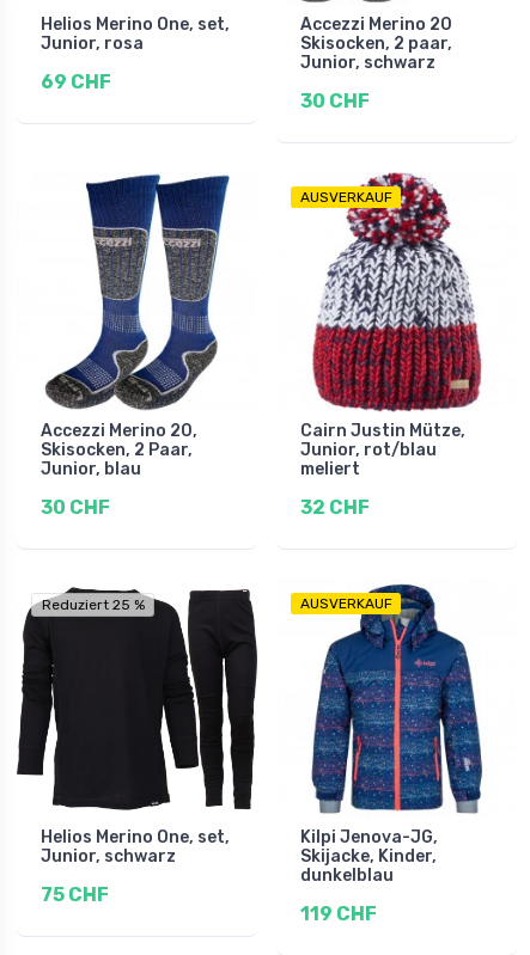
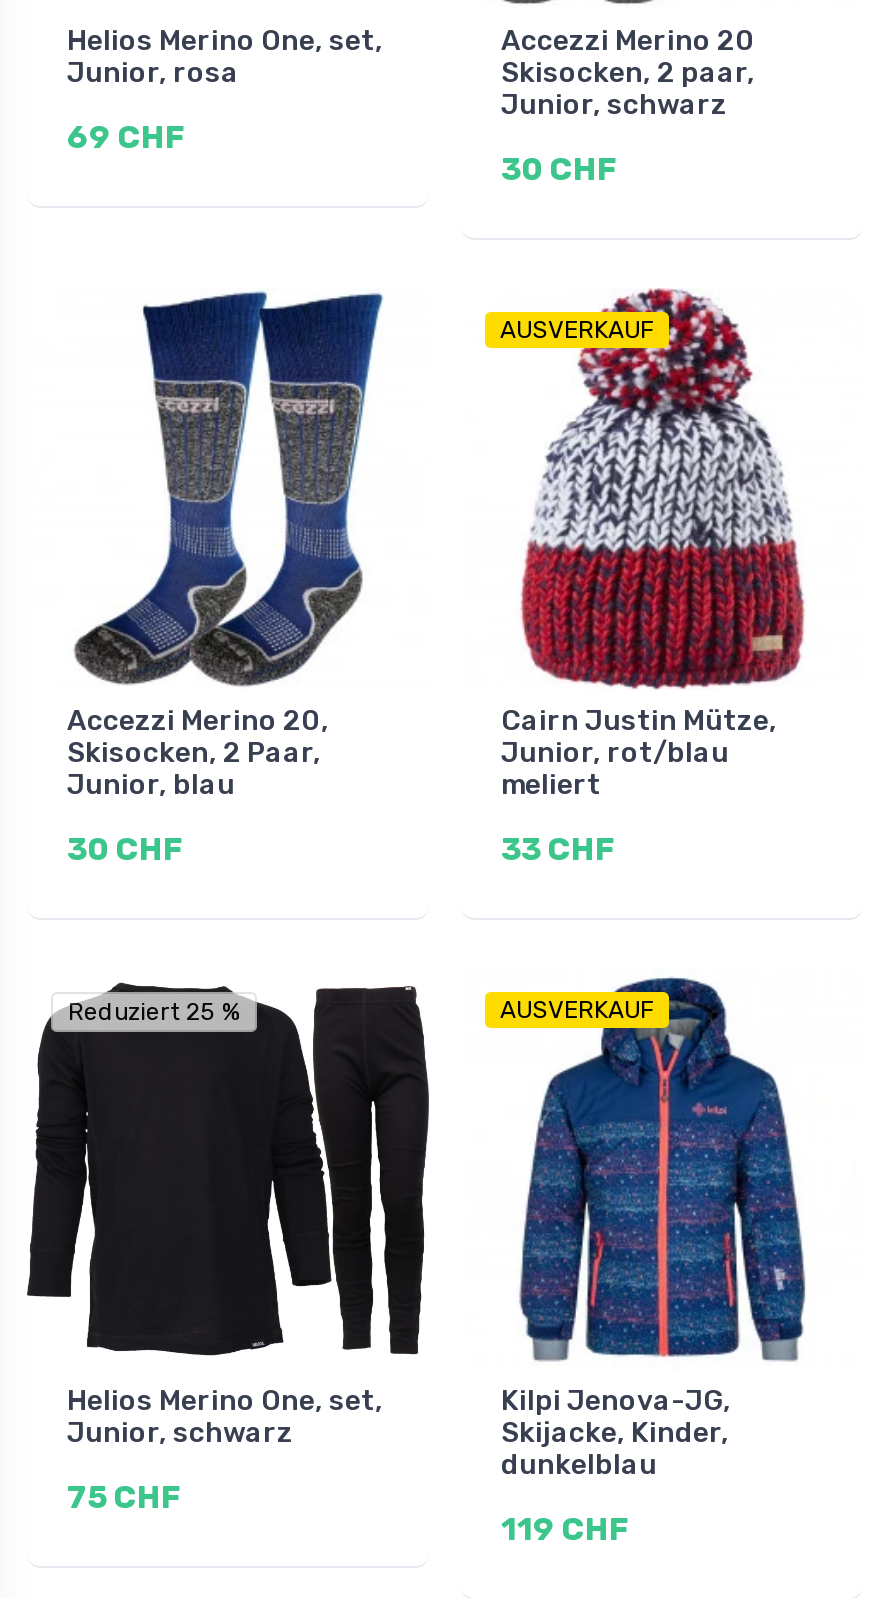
- 32 CHF
+ 33 CHF
